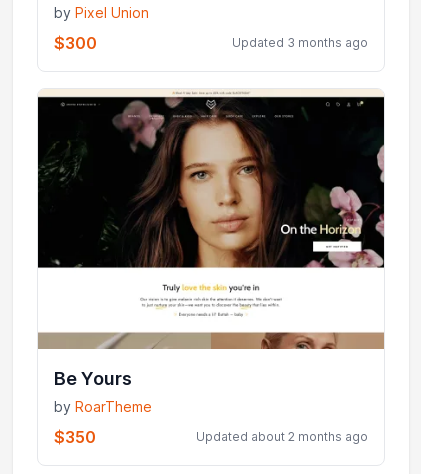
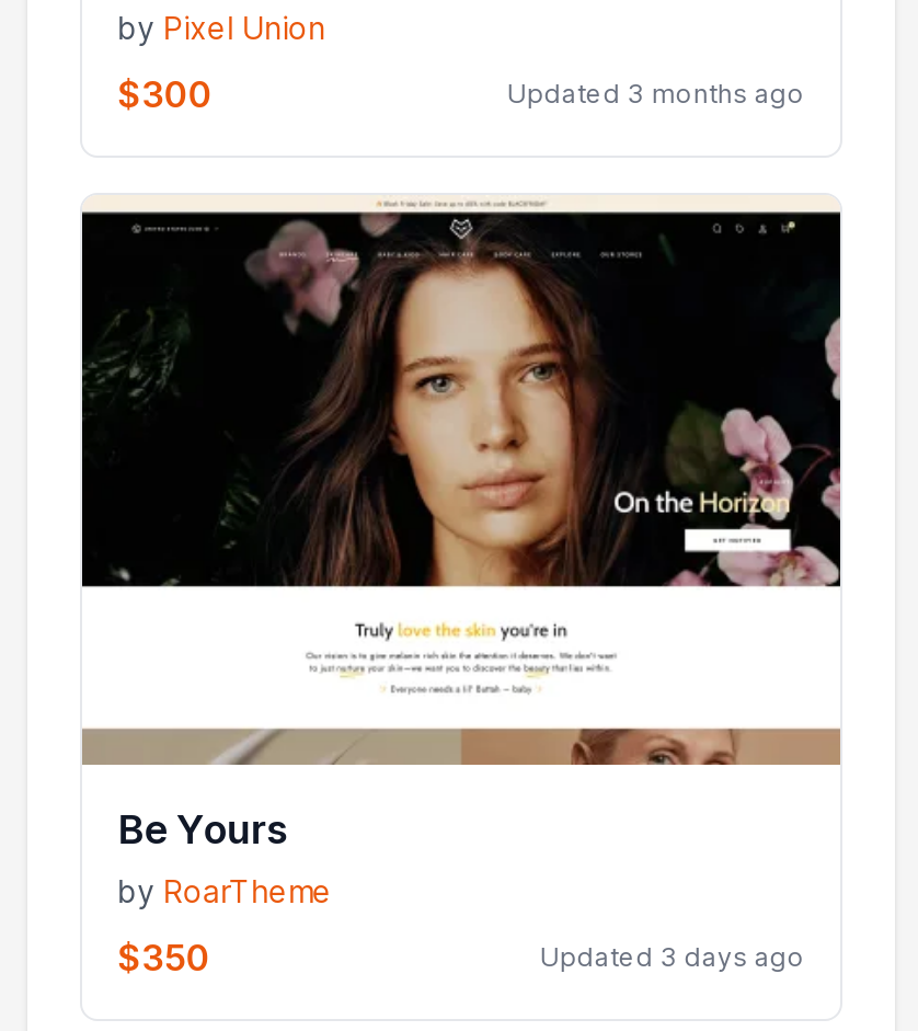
- Updated about 2 months ago
+ Updated 3 days ago
